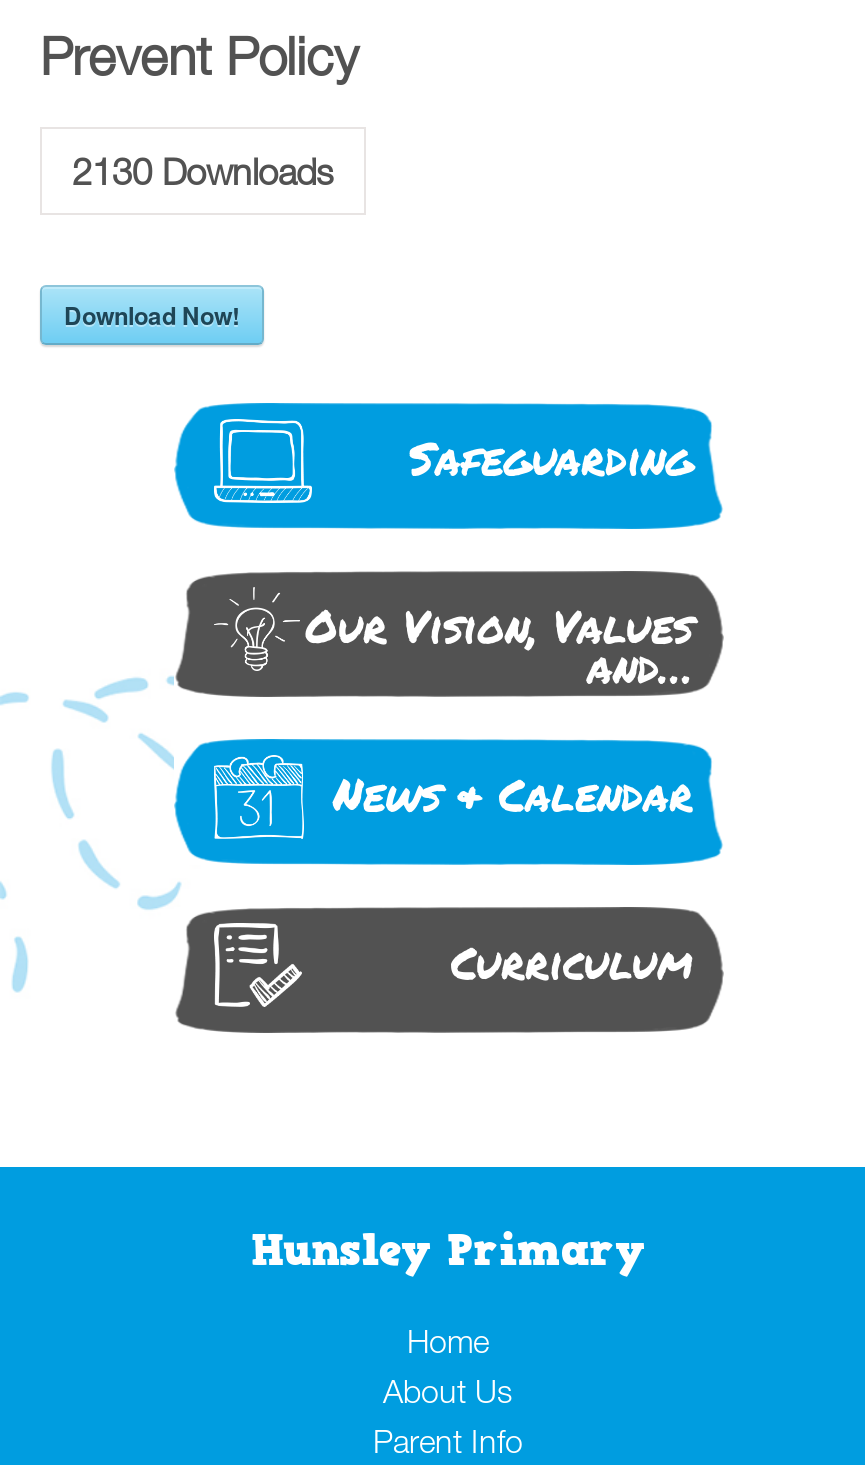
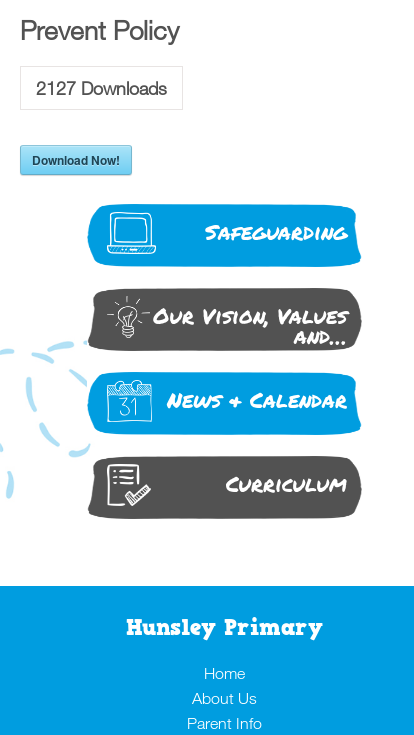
- 2130 Downloads
+ 2127 Downloads
